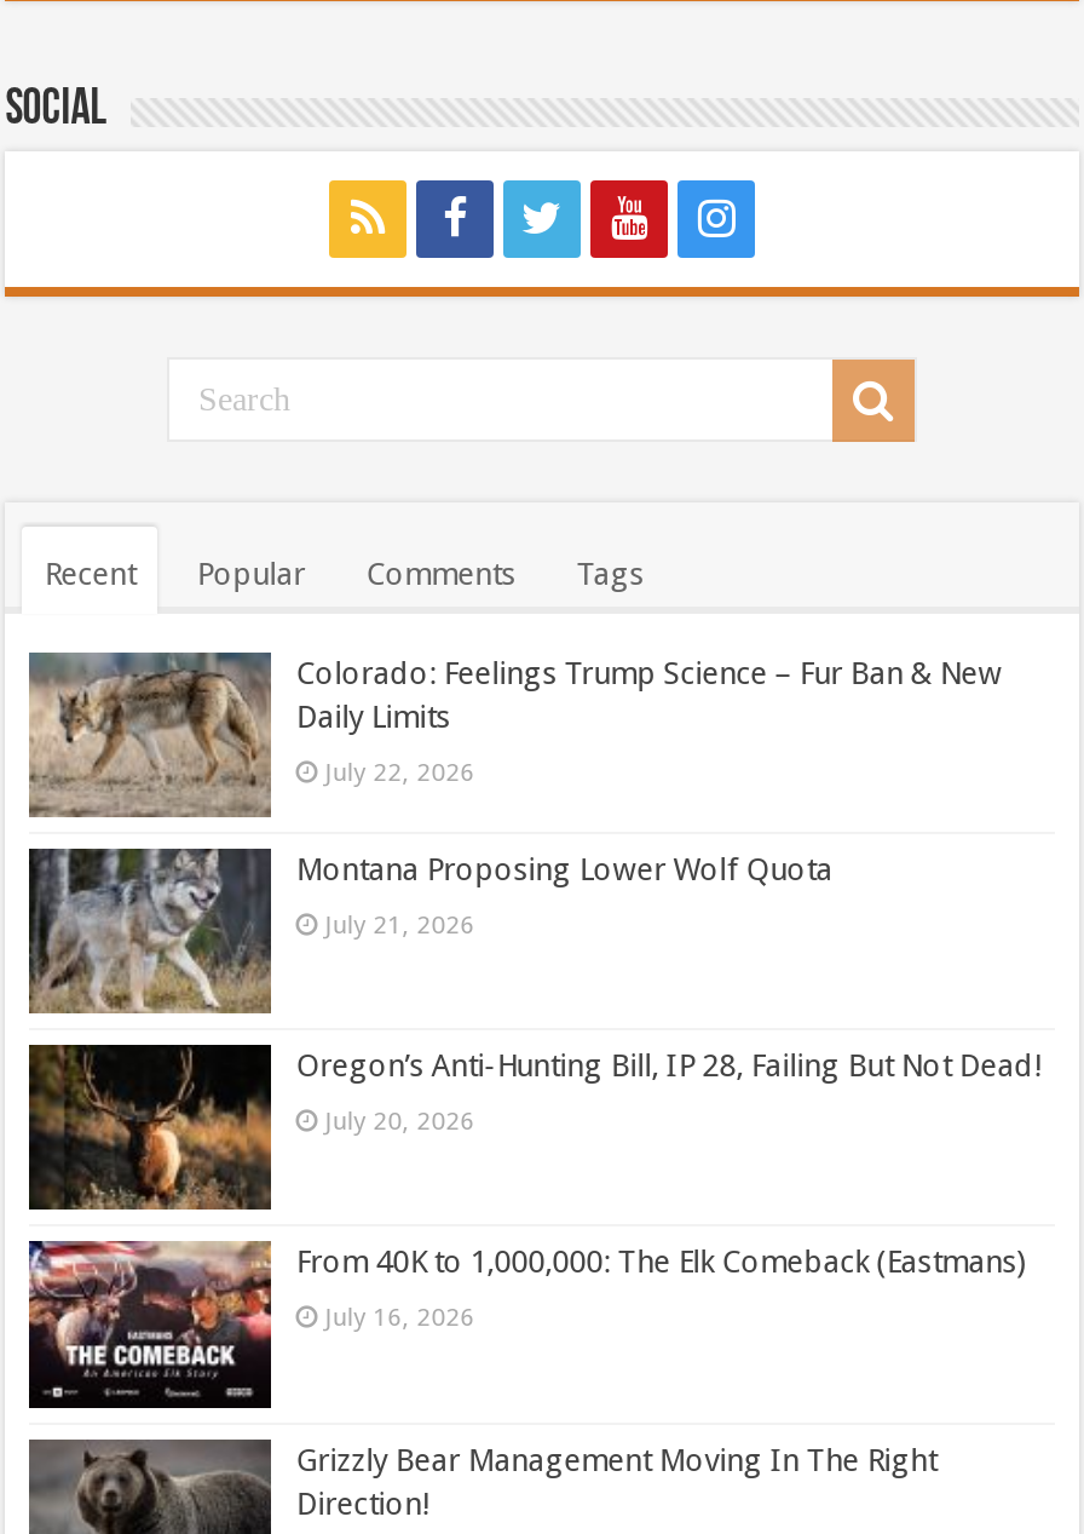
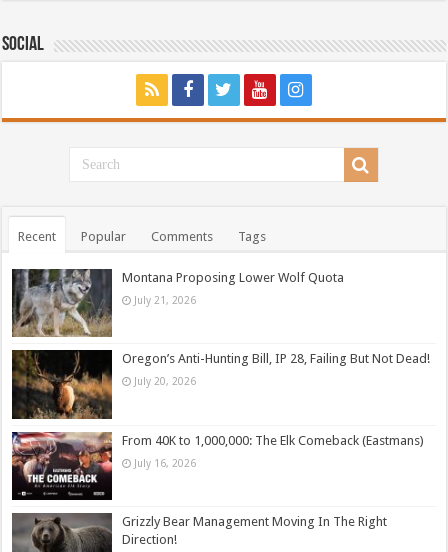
- [image]
- Colorado: Feelings Trump Science – Fur Ban & New
- Daily Limits
- July 22, 2026
